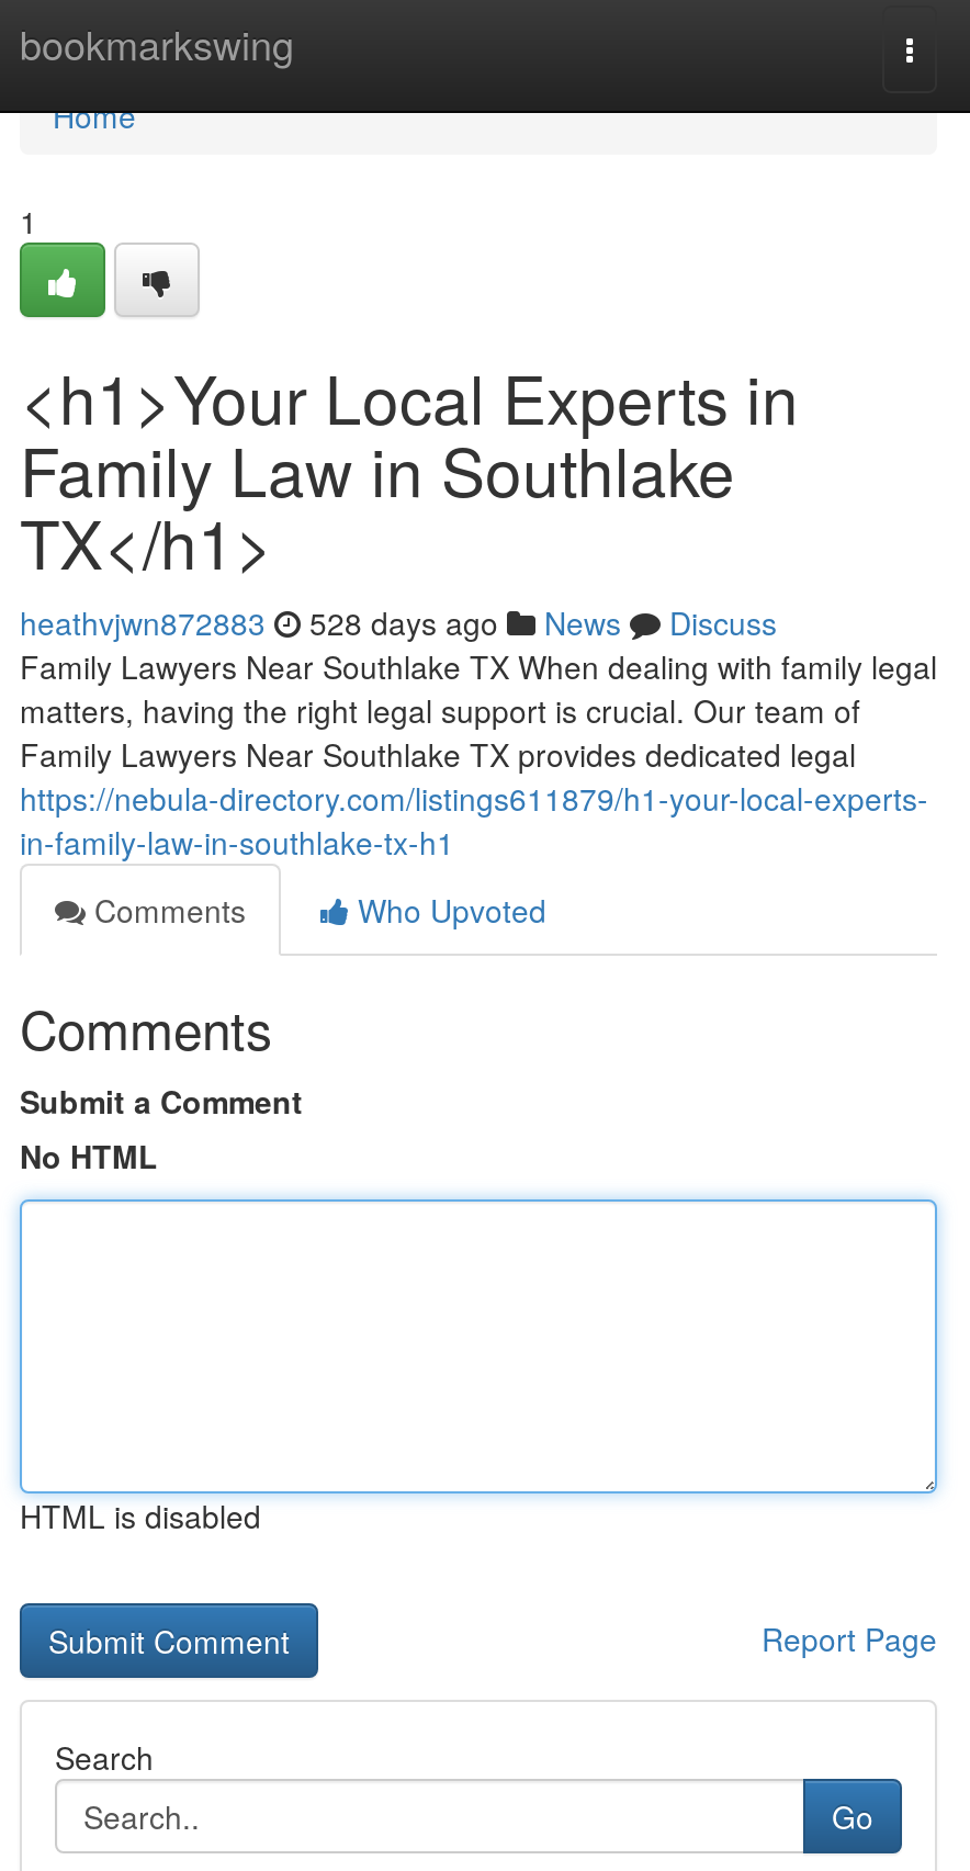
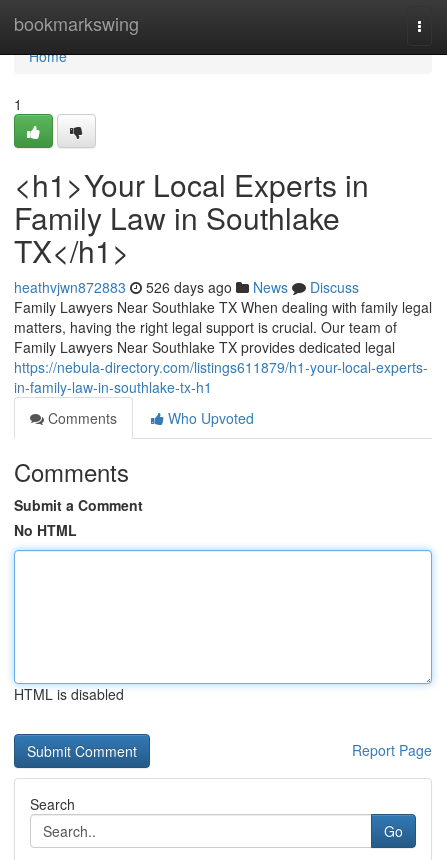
- heathvjwn872883 528 days ago News Discuss
+ heathvjwn872883 526 days ago News Discuss
